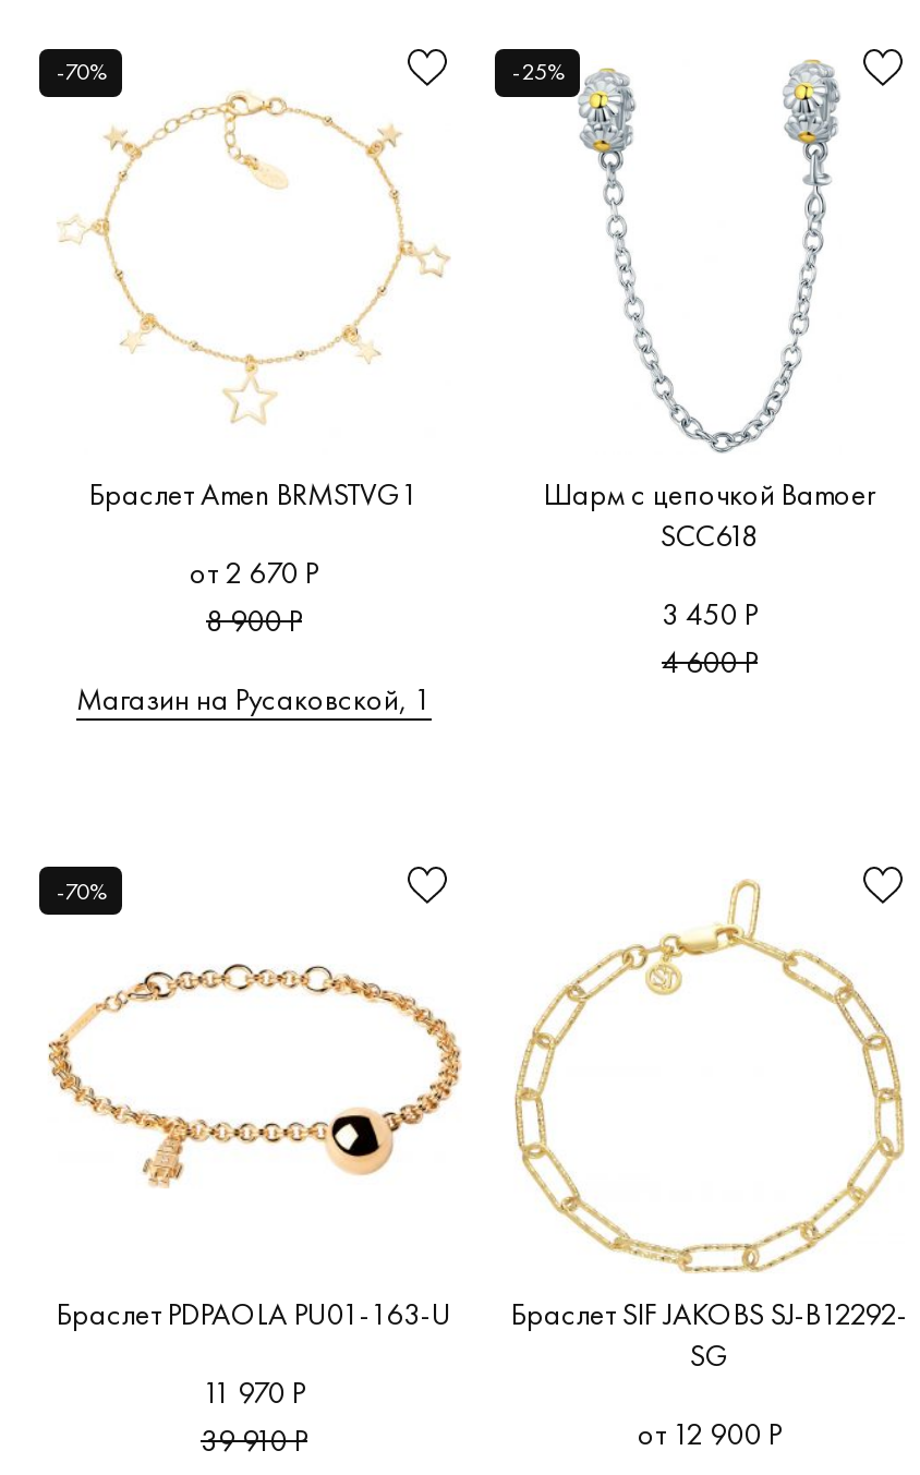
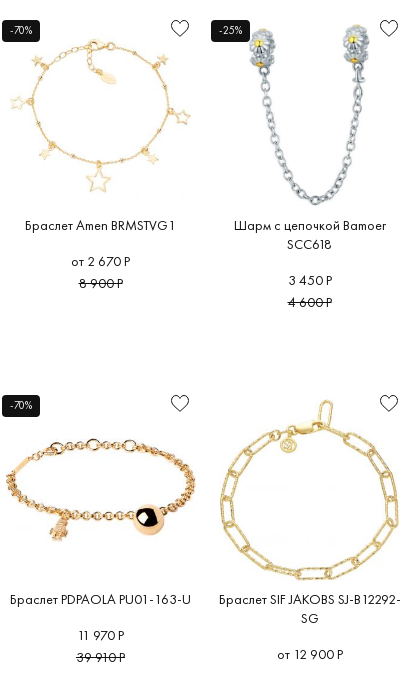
- Магазин на Русаковской, 1
